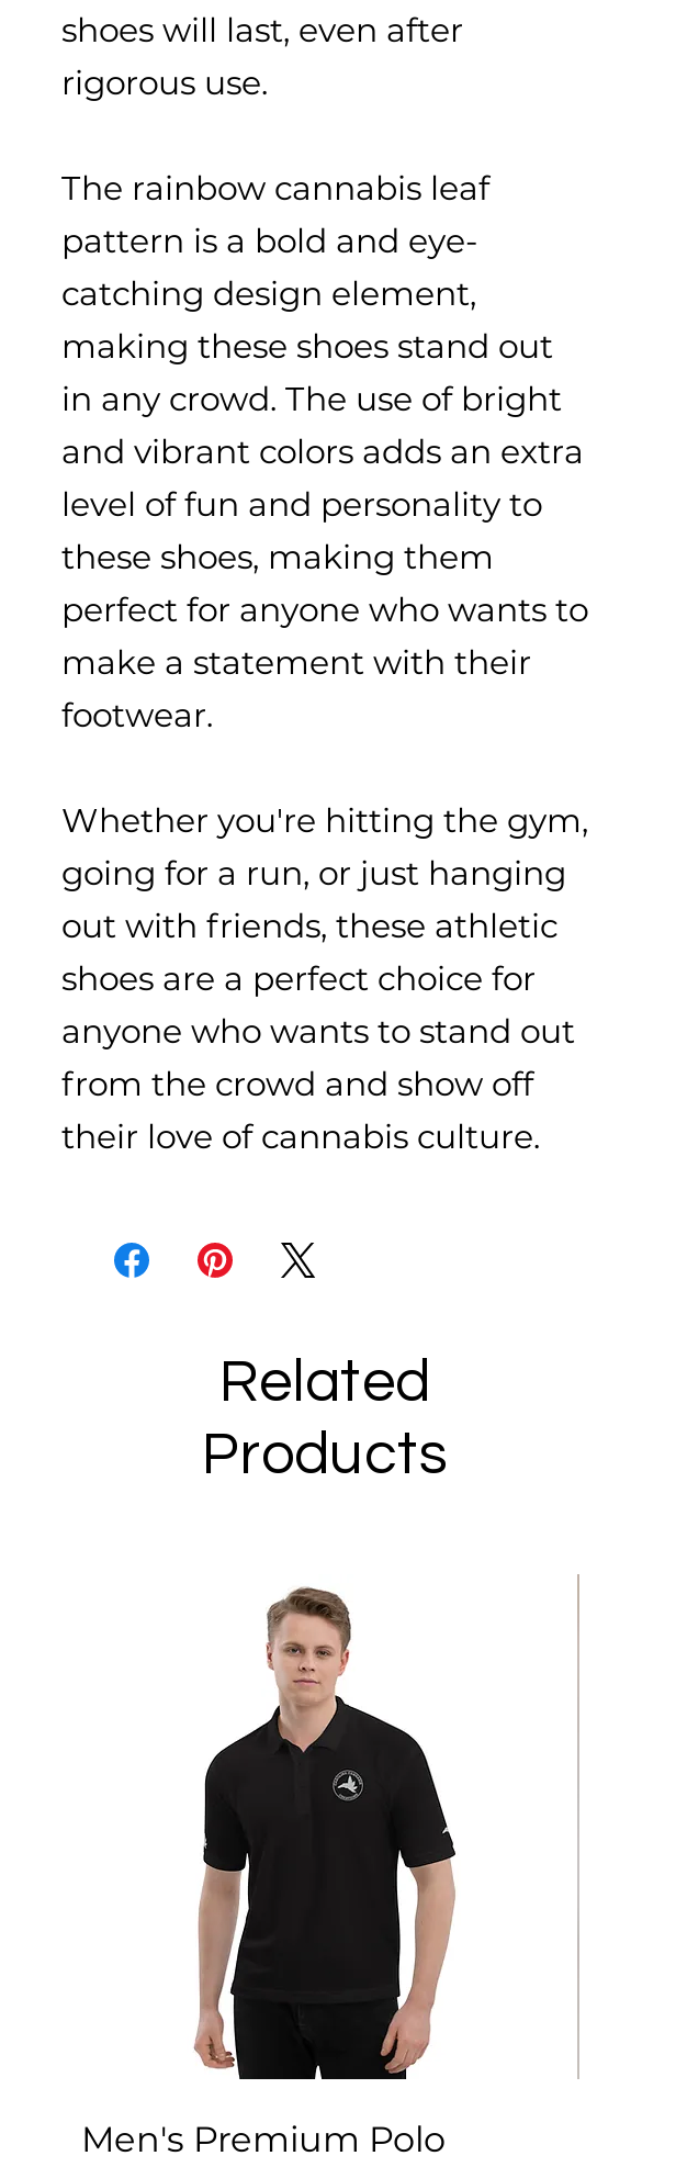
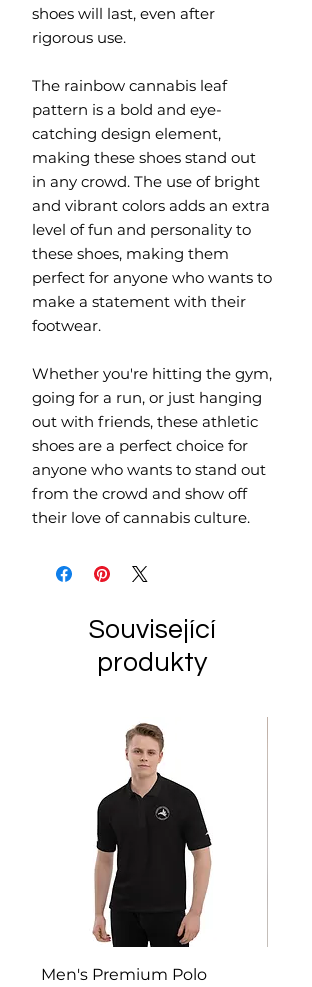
- Related
- Products
+ Související
+ produkty
